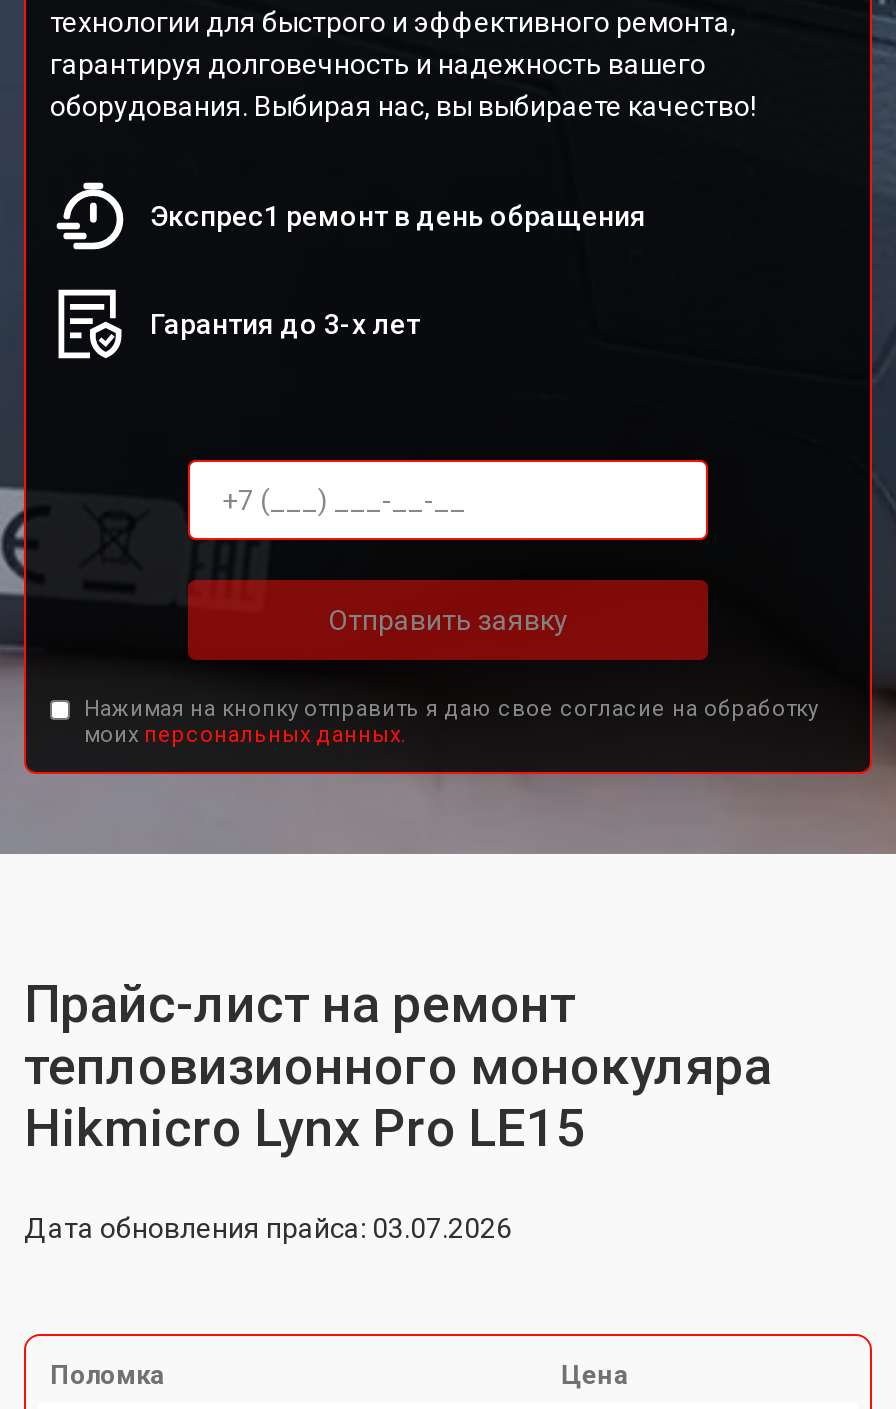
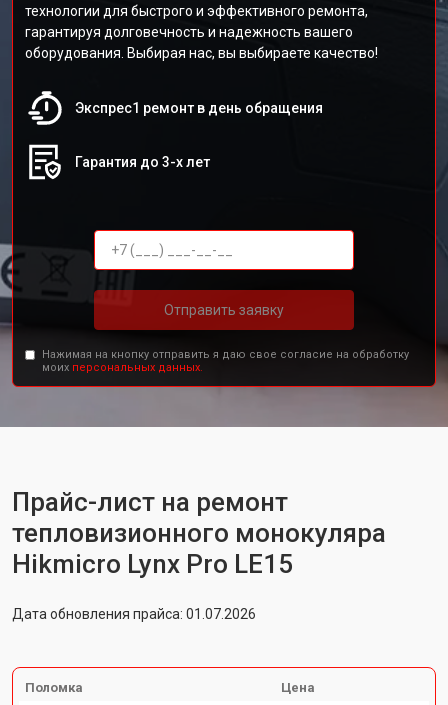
- Дата обновления прайса: 03.07.2026
+ Дата обновления прайса: 01.07.2026
